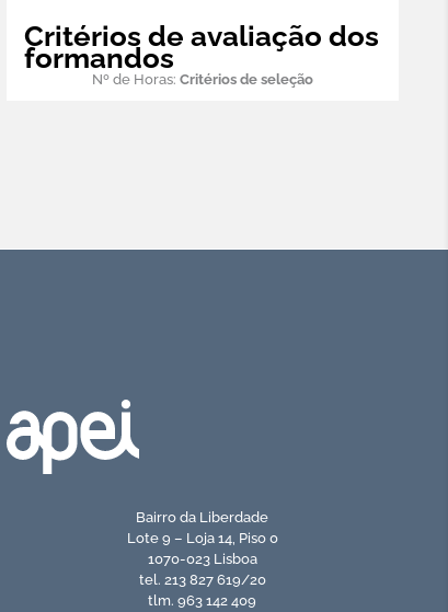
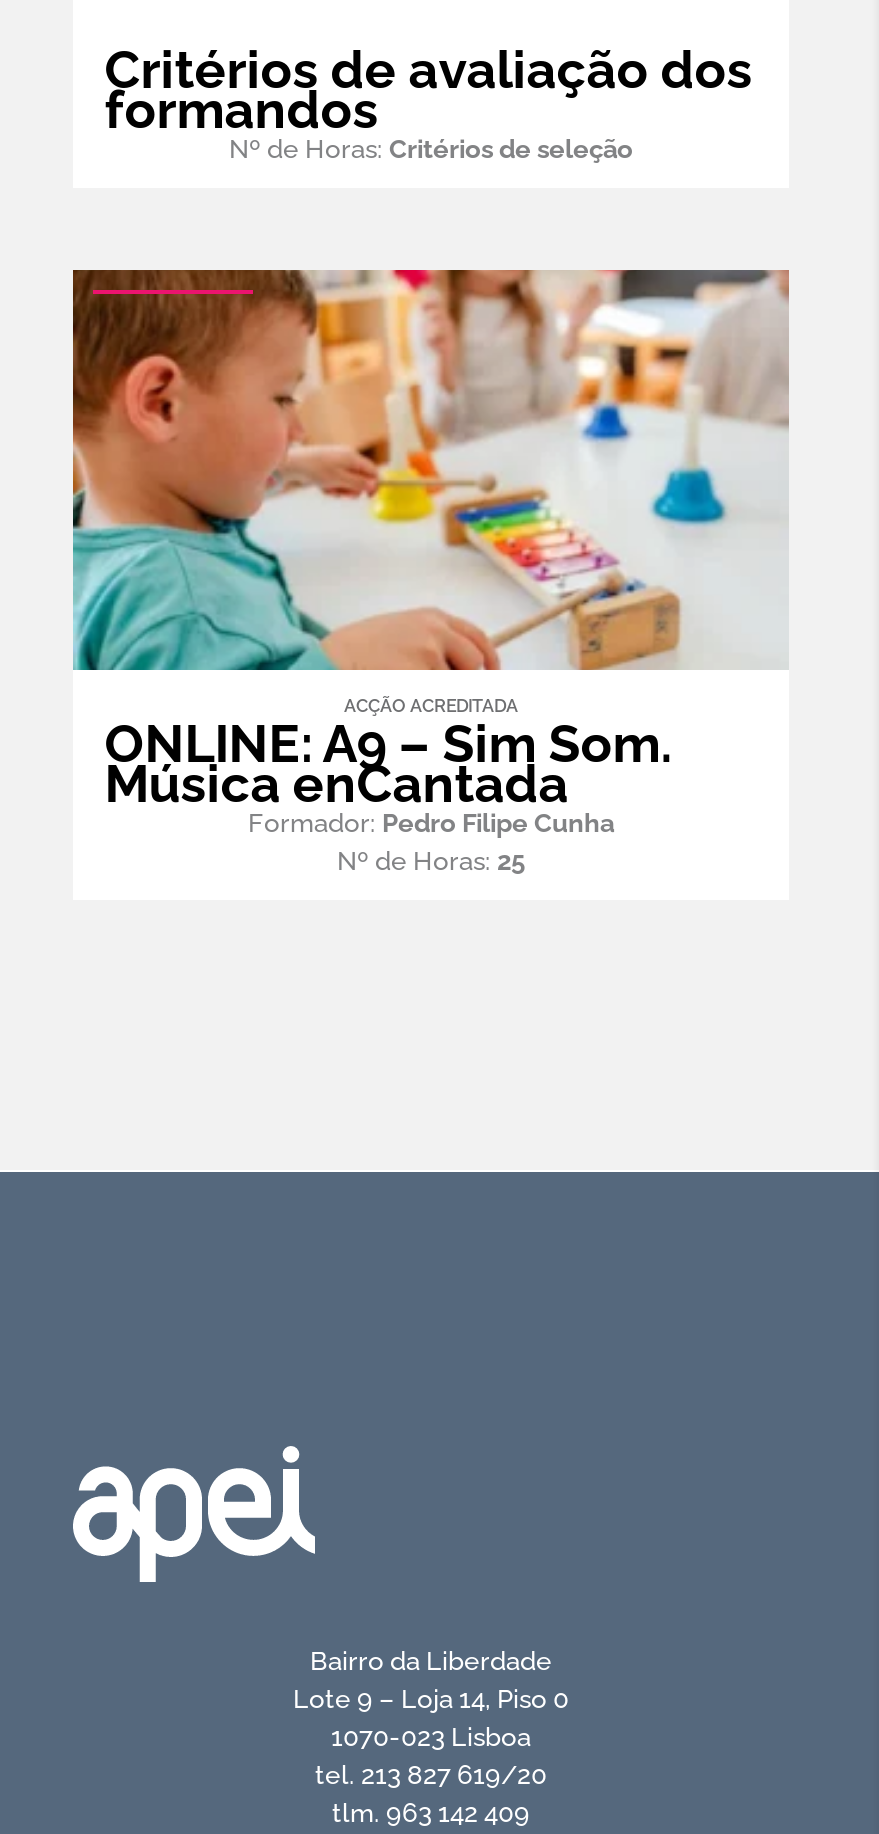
+ [image]
+ ACÇÃO ACREDITADA
+ ONLINE: A9 – Sim Som.
+ Música enCantada
+ Formador: Pedro Filipe Cunha
+ Nº de Horas: 25
